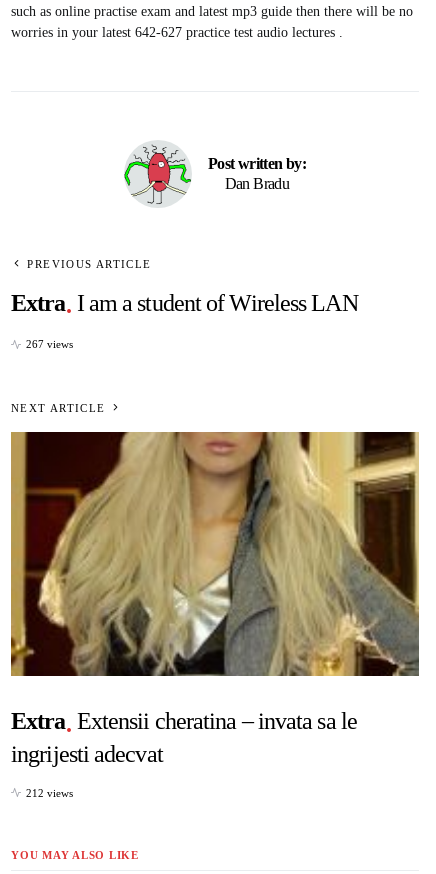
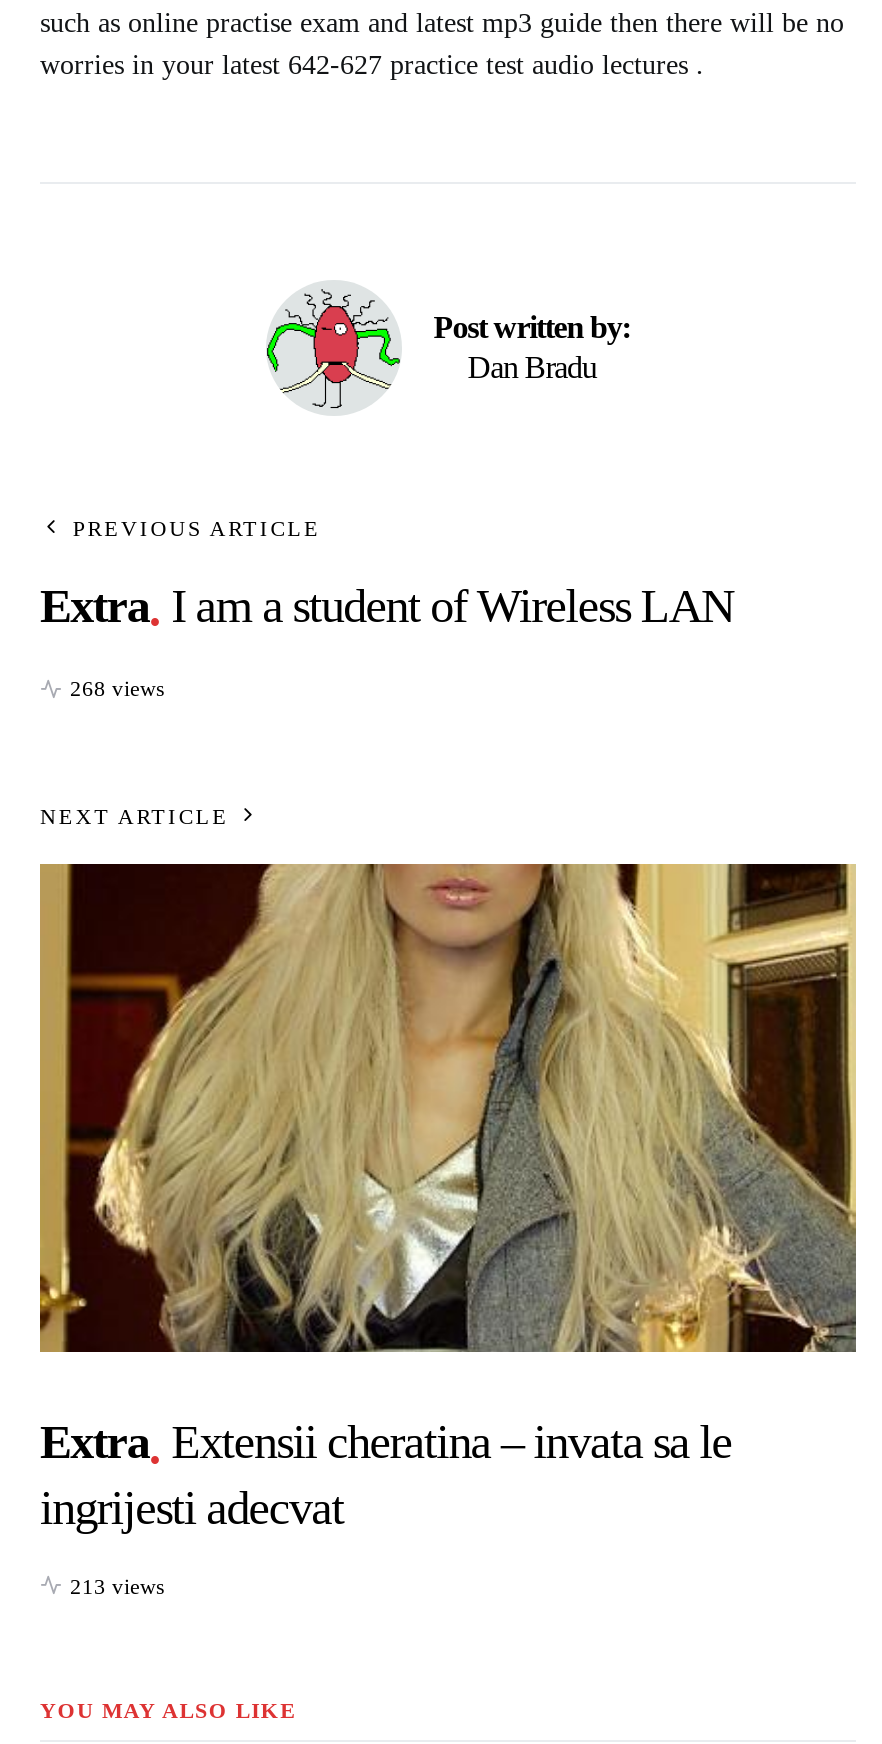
- 267 views
+ 268 views

- 212 views
+ 213 views
